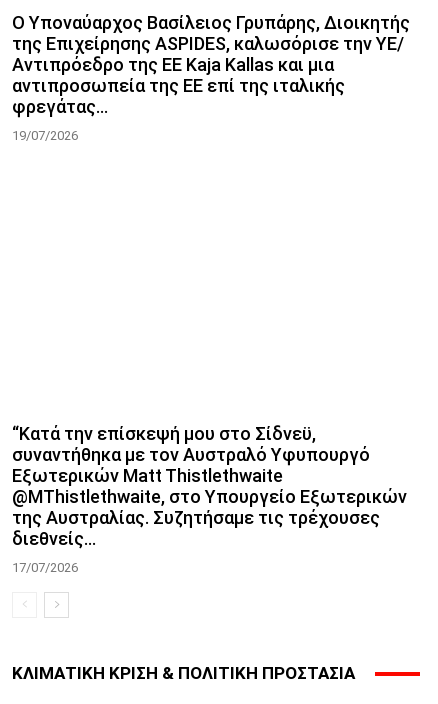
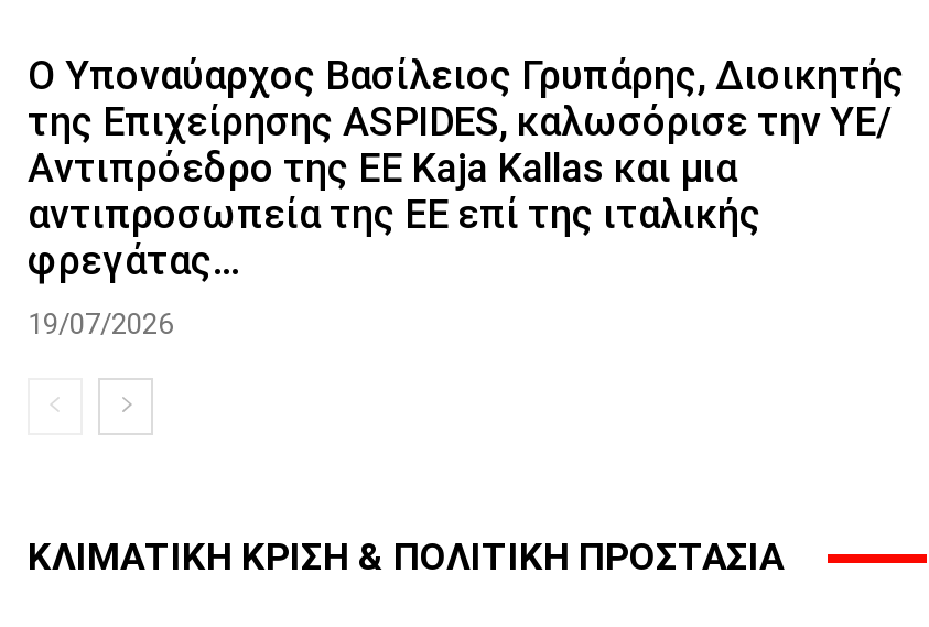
- “Κατά την επίσκεψή μου στο Σίδνεϋ,
- συναντήθηκα με τον Αυστραλό Υφυπουργό
- Εξωτερικών Matt Thistlethwaite
- @MThistlethwaite, στο Υπουργείο Εξωτερικών
- της Αυστραλίας. Συζητήσαμε τις τρέχουσες
- διεθνείς...
- 17/07/2026
